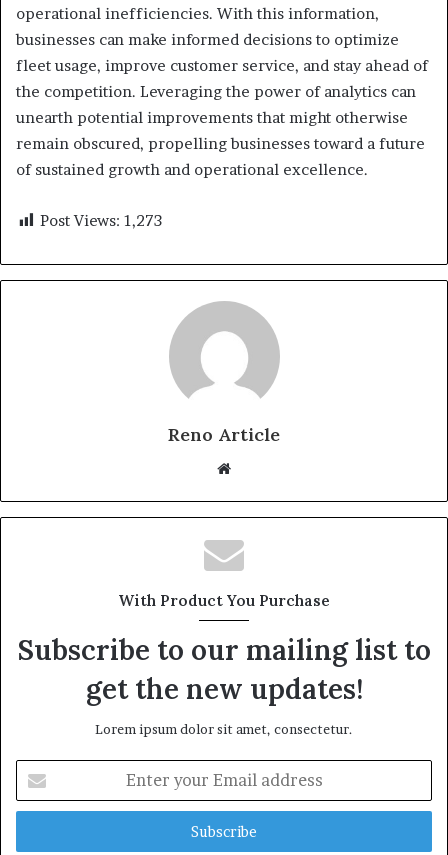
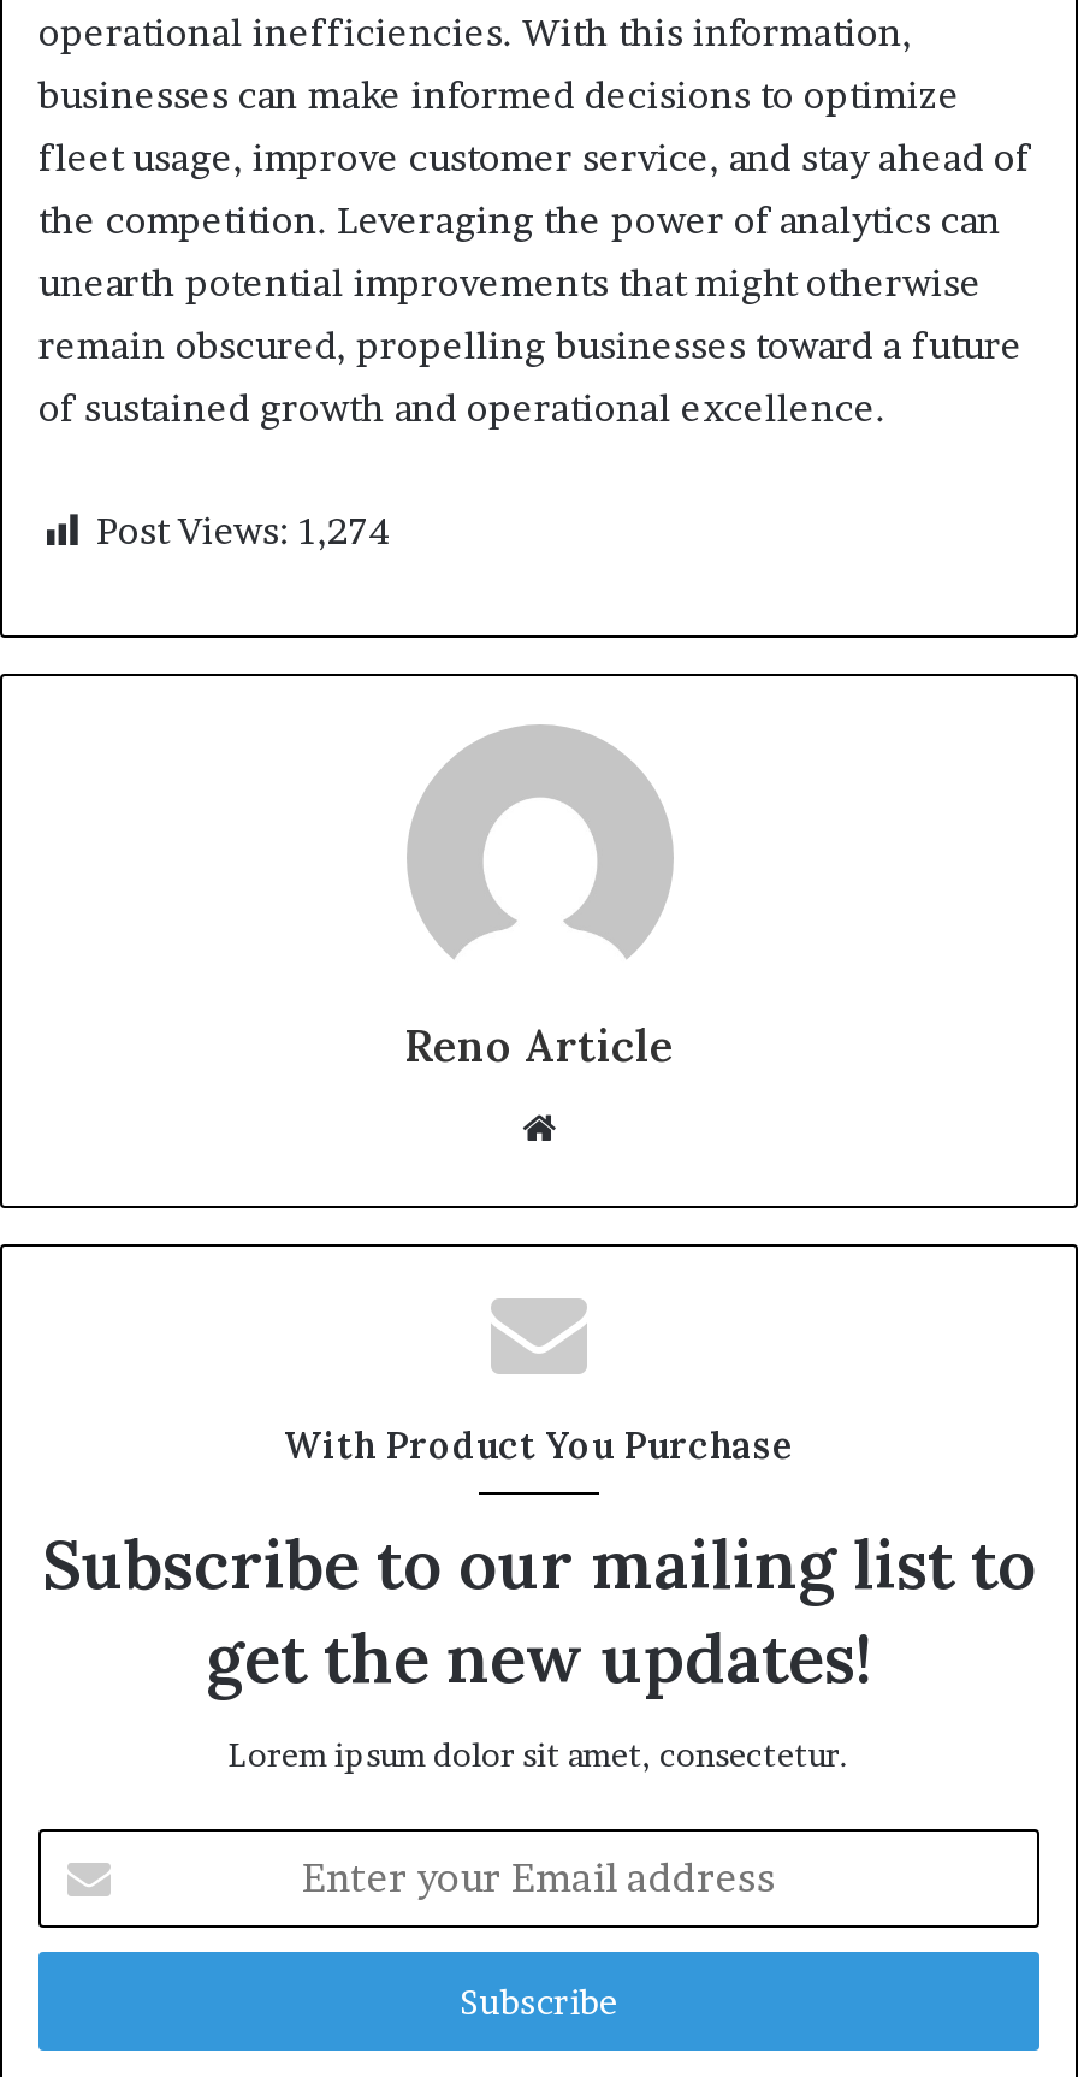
- Post Views: 1,273
+ Post Views: 1,274
